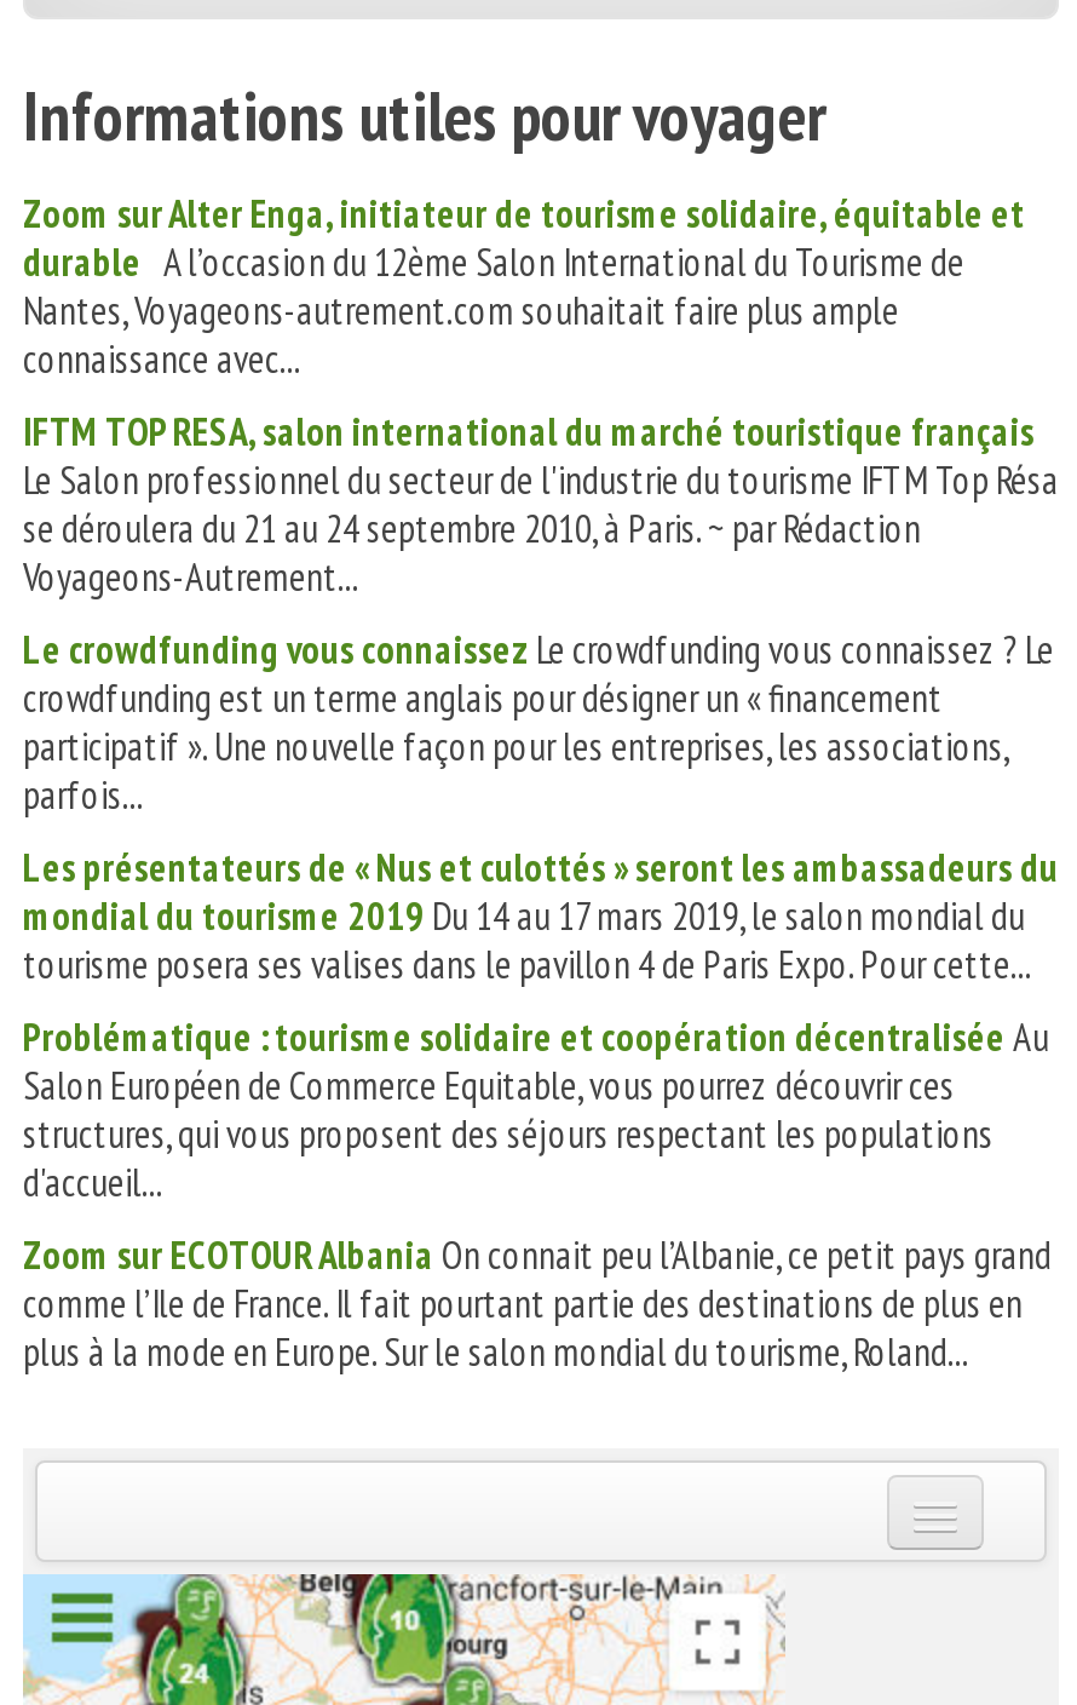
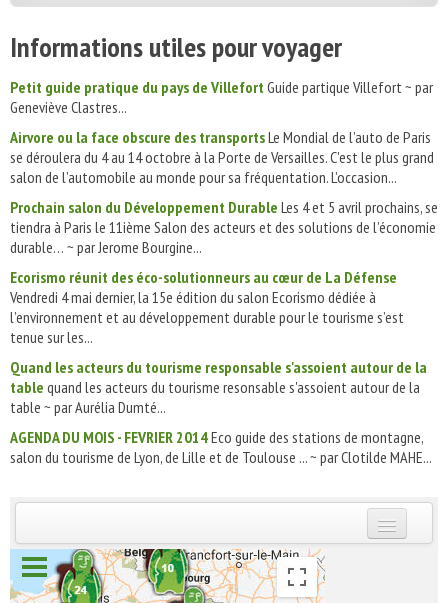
- Zoom sur Alter Enga, initiateur de tourisme solidaire, équitable et
- durable A l’occasion du 12ème Salon International du Tourisme de
- Nantes, Voyageons-autrement.com souhaitait faire plus ample
- connaissance avec...
+ Petit guide pratique du pays de Villefort Guide partique Villefort ~ par
+ Geneviève Clastres...

- IFTM TOP RESA, salon international du marché touristique français
- Le Salon professionnel du secteur de l'industrie du tourisme IFTM Top Résa
- se déroulera du 21 au 24 septembre 2010, à Paris. ~ par Rédaction
- Voyageons-Autrement...
+ Airvore ou la face obscure des transports Le Mondial de l’auto de Paris
+ se déroulera du 4 au 14 octobre à la Porte de Versailles. C'est le plus grand
+ salon de l’automobile au monde pour sa fréquentation. L’occasion...

- Le crowdfunding vous connaissez Le crowdfunding vous connaissez ? Le
- crowdfunding est un terme anglais pour désigner un « financement
- participatif ». Une nouvelle façon pour les entreprises, les associations,
- parfois...
+ Prochain salon du Développement Durable Les 4 et 5 avril prochains, se
+ tiendra à Paris le 11ième Salon des acteurs et des solutions de l’économie
+ durable… ~ par Jerome Bourgine...

- Les présentateurs de « Nus et culottés » seront les ambassadeurs du
- mondial du tourisme 2019 Du 14 au 17 mars 2019, le salon mondial du
- tourisme posera ses valises dans le pavillon 4 de Paris Expo. Pour cette...
+ Ecorismo réunit des éco-solutionneurs au cœur de La Défense
+ Vendredi 4 mai dernier, la 15e édition du salon Ecorismo dédiée à
+ l’environnement et au développement durable pour le tourisme s’est
+ tenue sur les...

- Problématique : tourisme solidaire et coopération décentralisée Au
- Salon Européen de Commerce Equitable, vous pourrez découvrir ces
- structures, qui vous proposent des séjours respectant les populations
- d'accueil...
+ Quand les acteurs du tourisme responsable s'assoient autour de la
+ table quand les acteurs du tourisme resonsable s'assoient autour de la
+ table ~ par Aurélia Dumté...

- Zoom sur ECOTOUR Albania On connait peu l’Albanie, ce petit pays grand
- comme l’Ile de France. Il fait pourtant partie des destinations de plus en
- plus à la mode en Europe. Sur le salon mondial du tourisme, Roland...
+ AGENDA DU MOIS - FEVRIER 2014 Eco guide des stations de montagne,
+ salon du tourisme de Lyon, de Lille et de Toulouse ... ~ par Clotilde MAHE...
